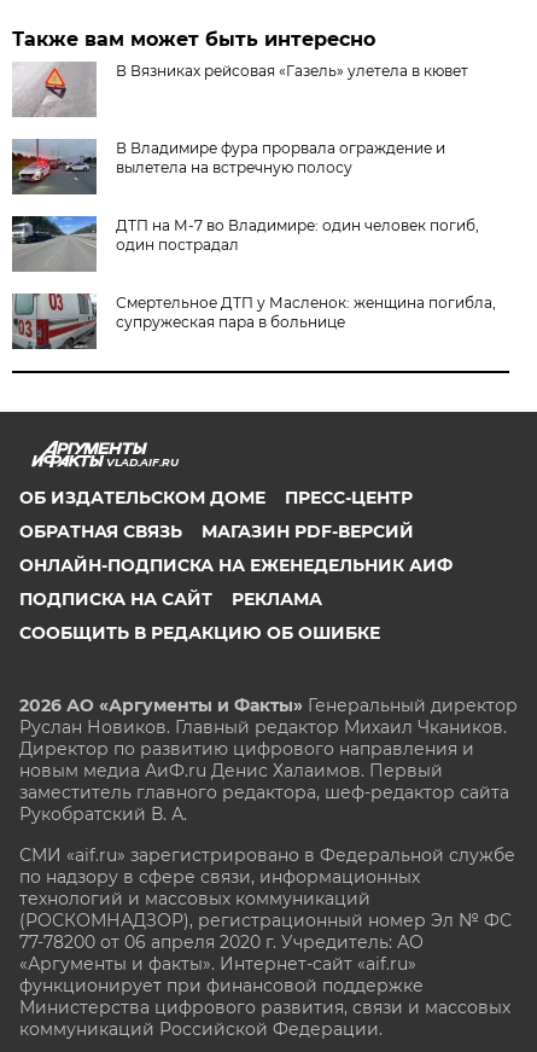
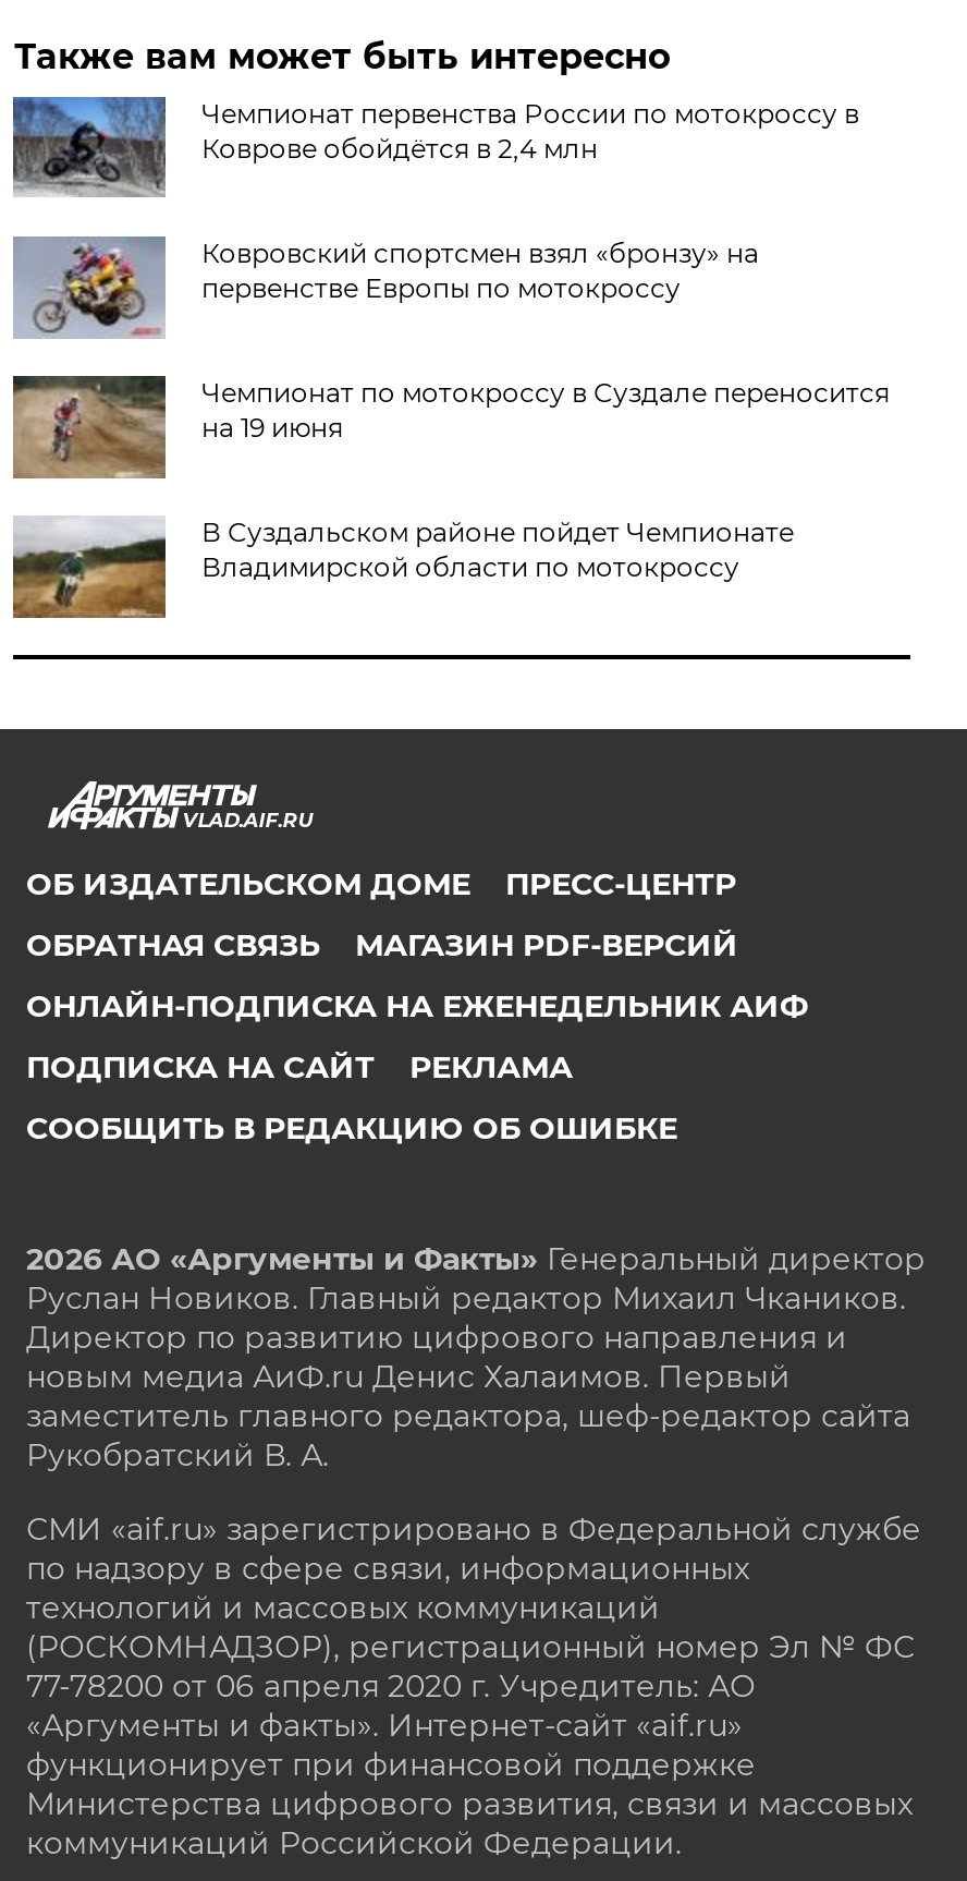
- [image]
- В Вязниках рейсовая «Газель» улетела в кювет
+ [image]
+ Чемпионат первенства России по мотокроссу в
+ Коврове обойдётся в 2,4 млн

- [image]
- В Владимире фура прорвала ограждение и
- вылетела на встречную полосу
+ [image]
+ Ковровский спортсмен взял «бронзу» на
+ первенстве Европы по мотокроссу

- [image]
- ДТП на М-7 во Владимире: один человек погиб,
- один пострадал
+ [image]
+ Чемпионат по мотокроссу в Суздале переносится
+ на 19 июня

- [image]
- Смертельное ДТП у Масленок: женщина погибла,
- супружеская пара в больнице
+ [image]
+ В Суздальском районе пойдет Чемпионате
+ Владимирской области по мотокроссу
